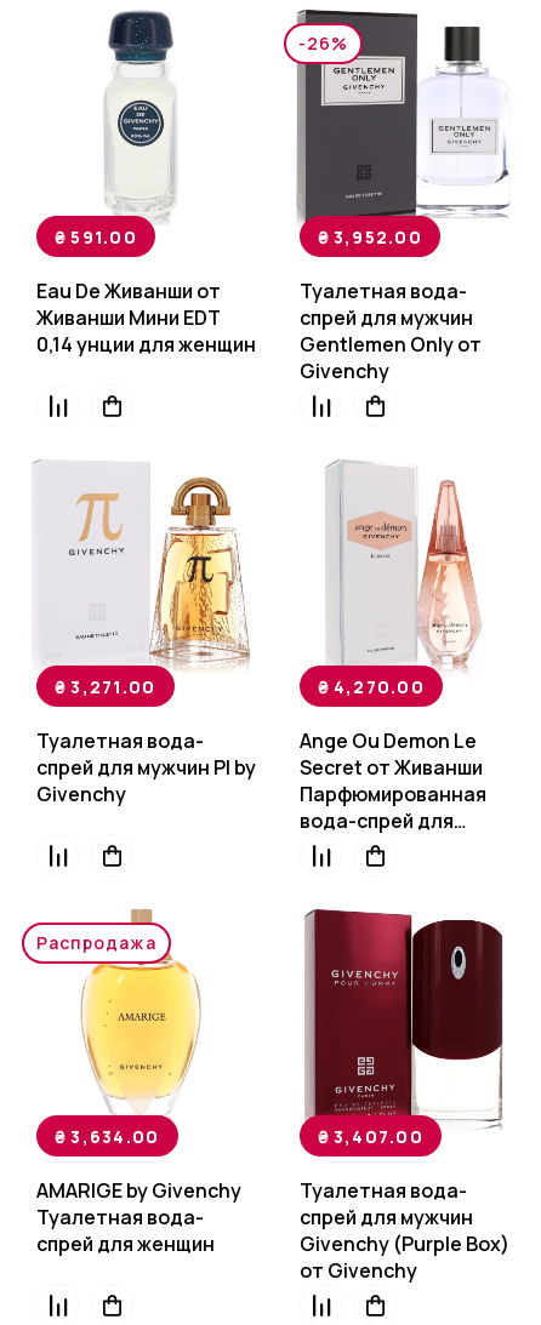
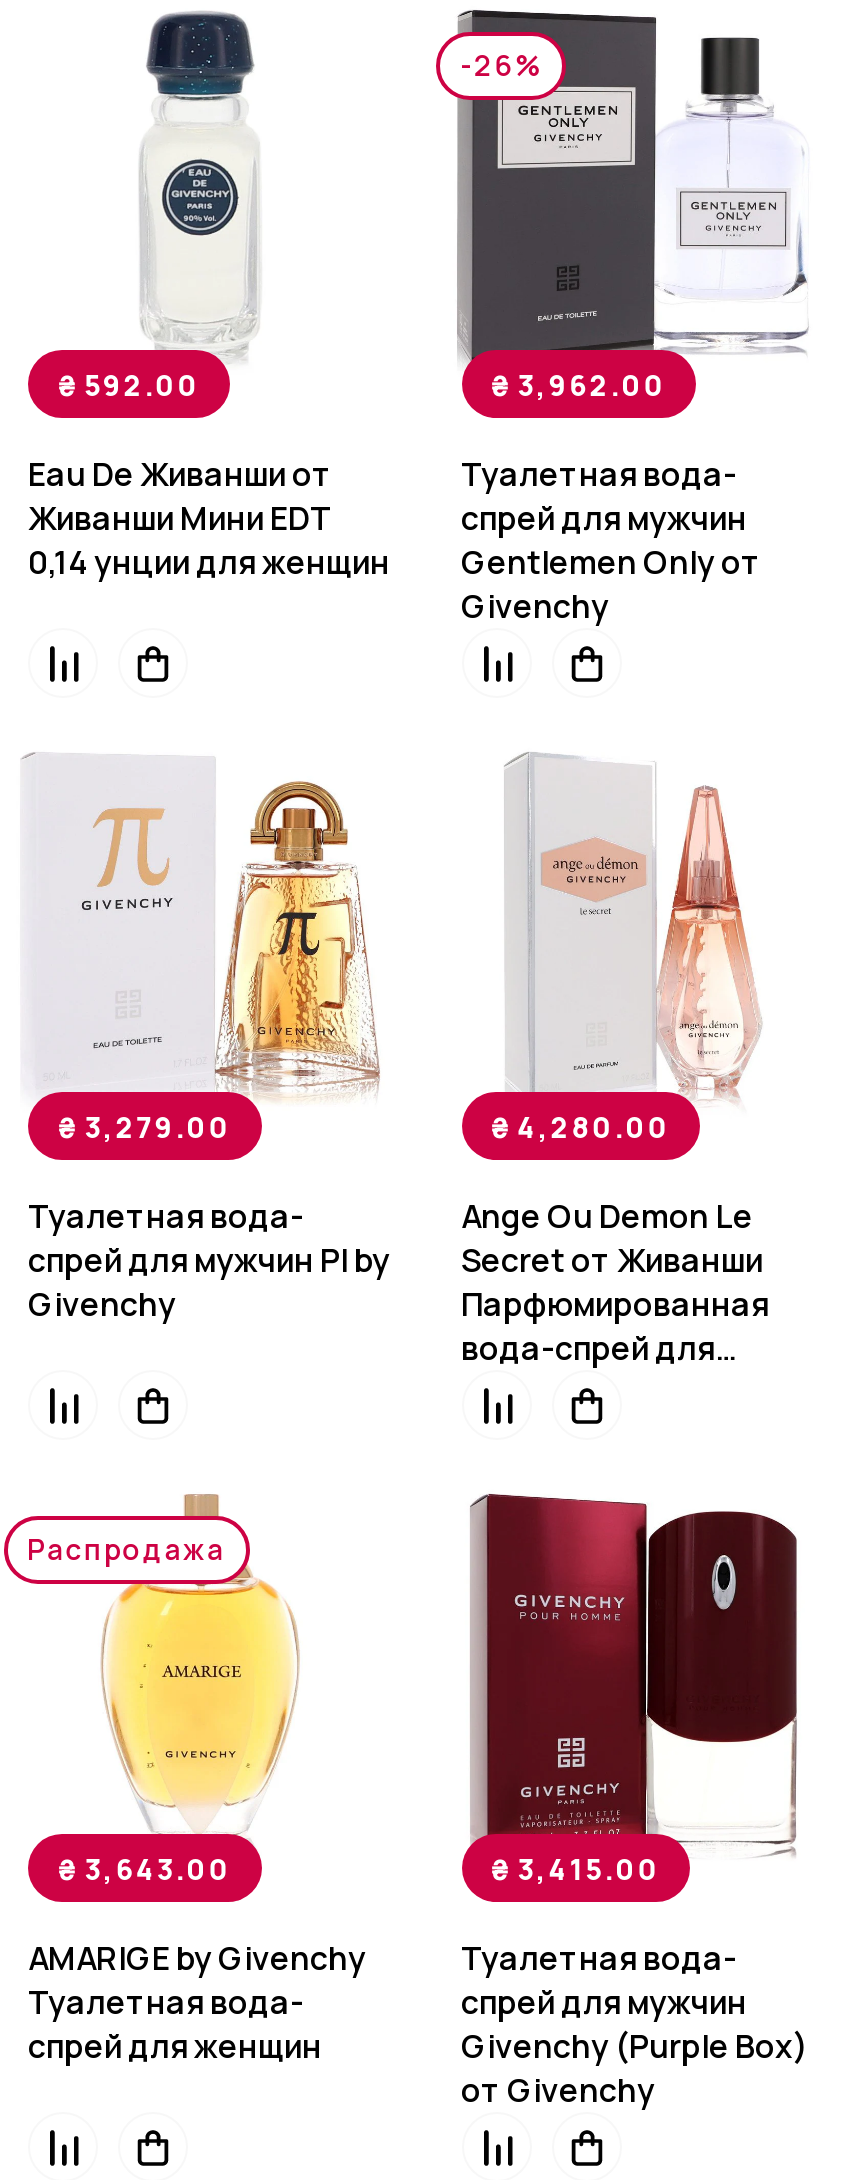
- ₴ 591.00
+ ₴ 592.00

- ₴ 3,952.00
+ ₴ 3,962.00

- ₴ 3,271.00
+ ₴ 3,279.00

- ₴ 4,270.00
+ ₴ 4,280.00

- ₴ 3,634.00
+ ₴ 3,643.00

- ₴ 3,407.00
+ ₴ 3,415.00
